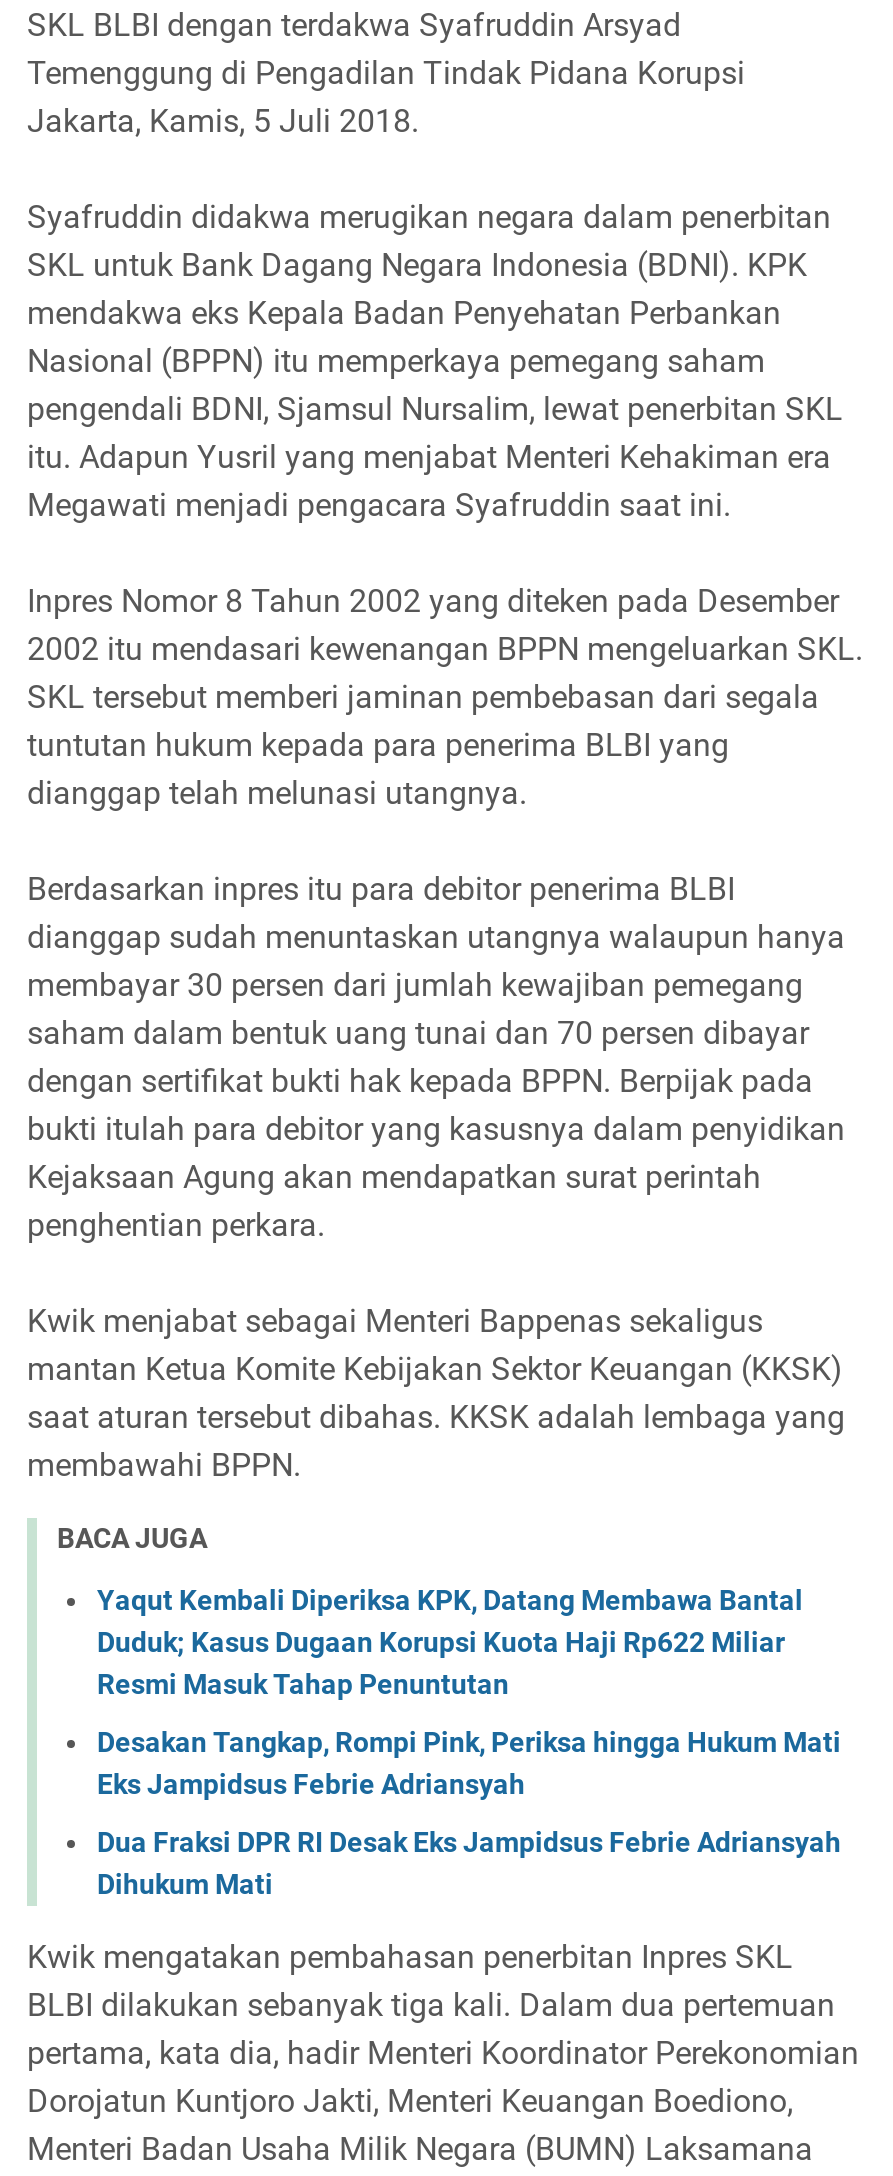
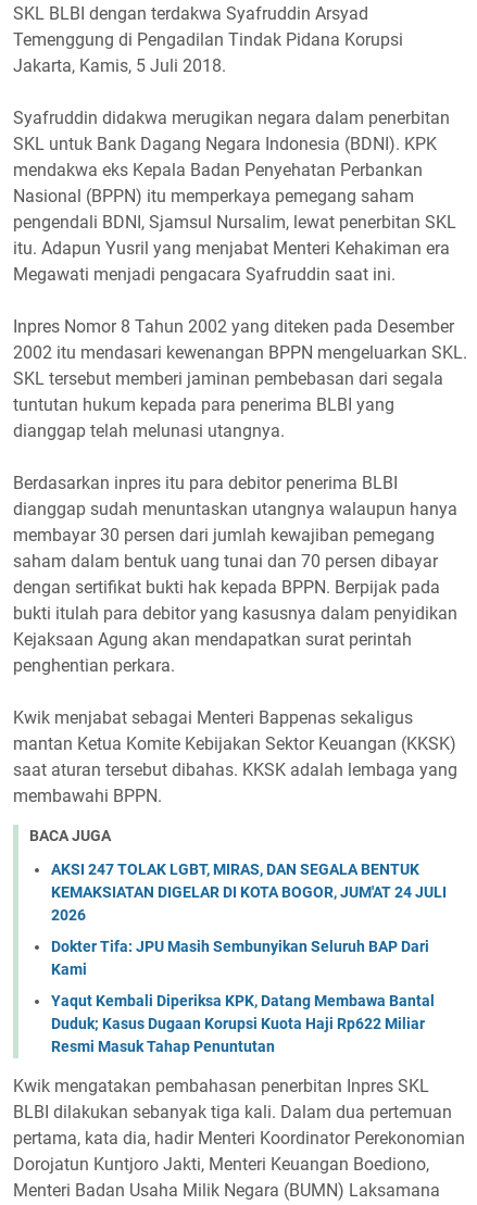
+ AKSI 247 TOLAK LGBT, MIRAS, DAN SEGALA BENTUK
+ KEMAKSIATAN DIGELAR DI KOTA BOGOR, JUM'AT 24 JULI
+ 2026
+ Dokter Tifa: JPU Masih Sembunyikan Seluruh BAP Dari
+ Kami

moved down: Yaqut Kembali Diperiksa KPK, Datang Membawa Bantal | Duduk; Kasus Dugaan Korupsi Kuota Haji Rp622 Miliar | Resmi Masuk Tahap Penuntutan

- Desakan Tangkap, Rompi Pink, Periksa hingga Hukum Mati
- Eks Jampidsus Febrie Adriansyah
- Dua Fraksi DPR RI Desak Eks Jampidsus Febrie Adriansyah
- Dihukum Mati
